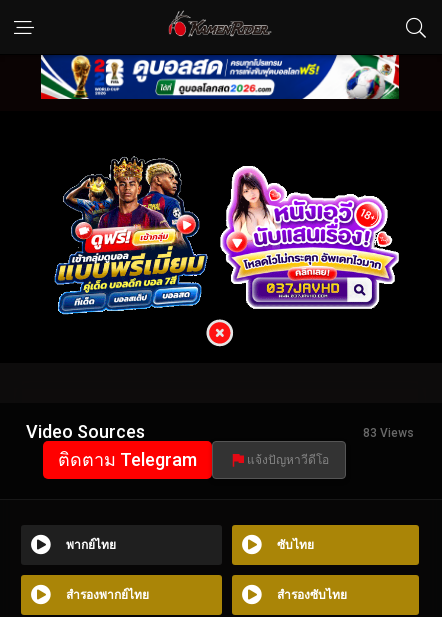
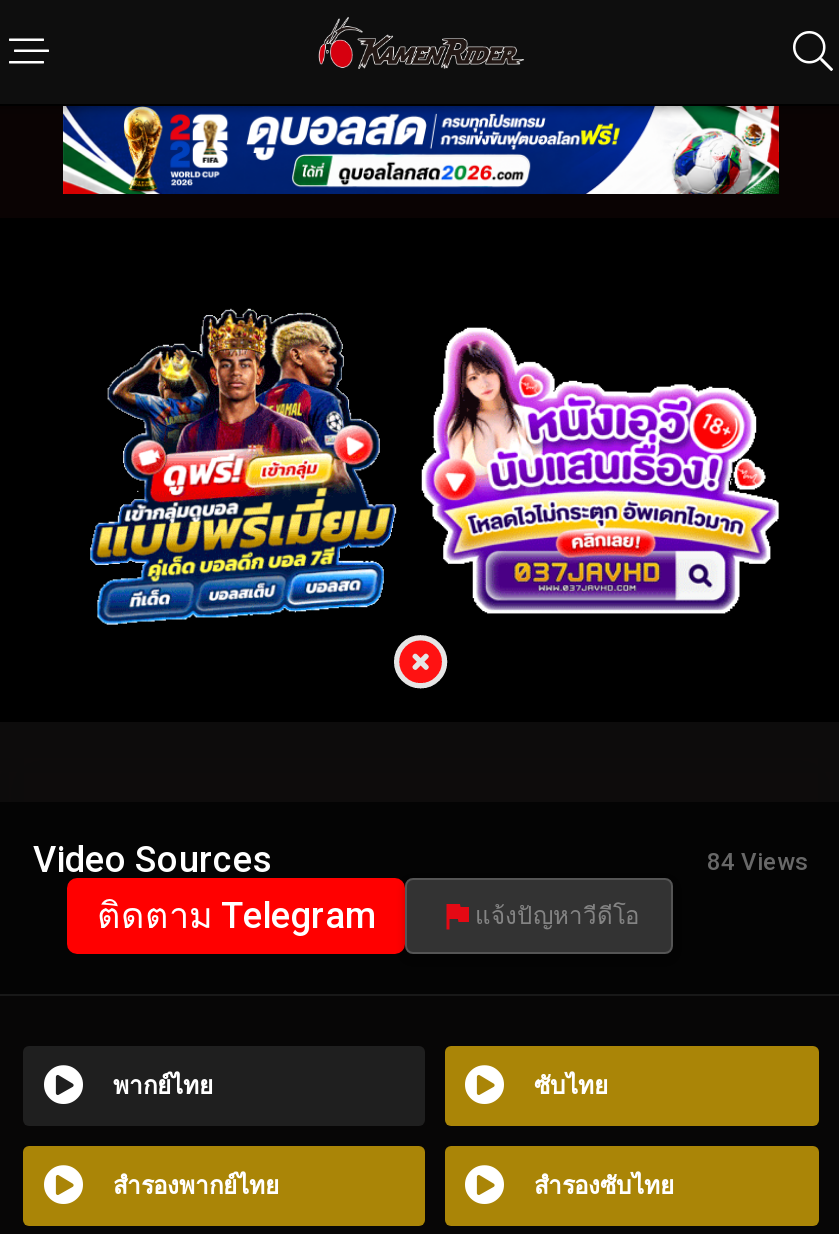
- 83 Views
+ 84 Views
